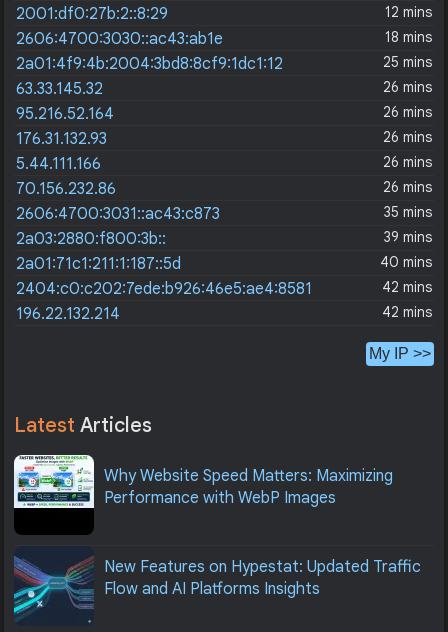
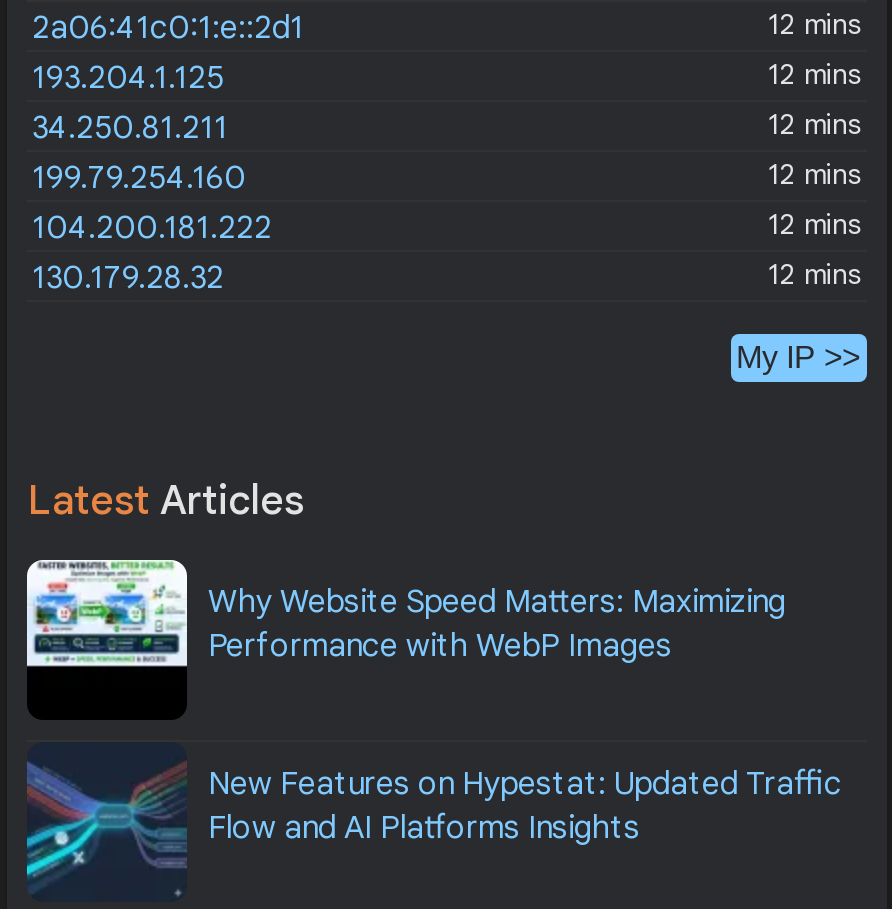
- 2001:df0:27b:2::8:29
+ 2a06:41c0:1:e::2d1

- 2606:4700:3030::ac43:ab1e
- 18 mins
- 2a01:4f9:4b:2004:3bd8:8cf9:1dc1:12
- 25 mins
- 63.33.145.32
- 26 mins
- 95.216.52.164
- 26 mins
- 176.31.132.93
- 26 mins
- 5.44.111.166
- 26 mins
- 70.156.232.86
- 26 mins
- 2606:4700:3031::ac43:c873
- 35 mins
- 2a03:2880:f800:3b::
- 39 mins
- 2a01:71c1:211:1:187::5d
- 40 mins
- 2404:c0:c202:7ede:b926:46e5:ae4:8581
- 42 mins
- 196.22.132.214
- 42 mins
+ 193.204.1.125
+ 12 mins
+ 34.250.81.211
+ 12 mins
+ 199.79.254.160
+ 12 mins
+ 104.200.181.222
+ 12 mins
+ 130.179.28.32
+ 12 mins
